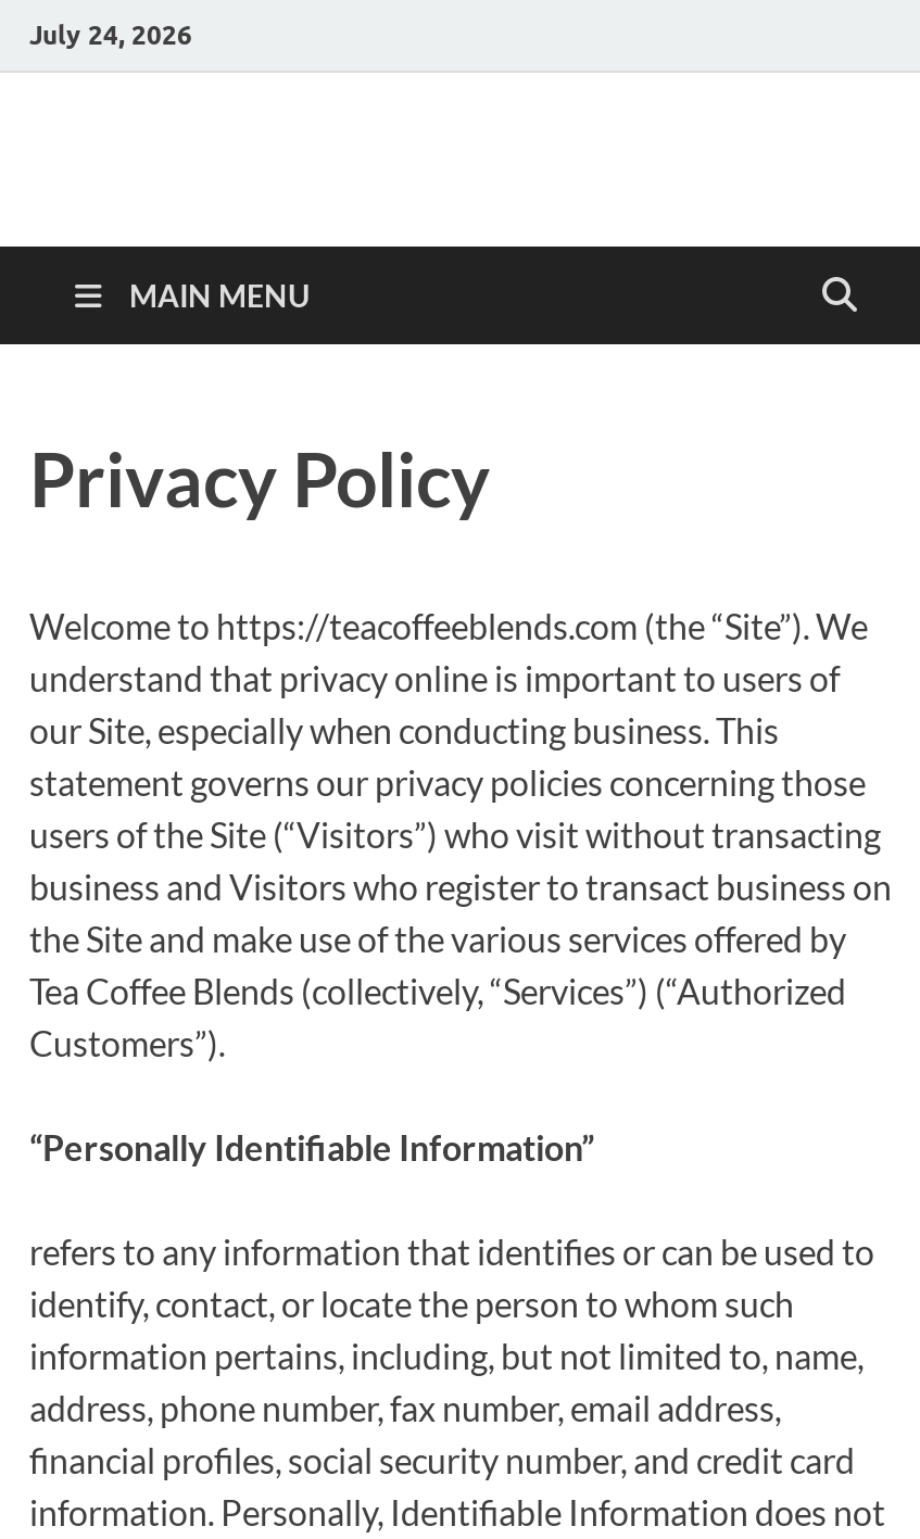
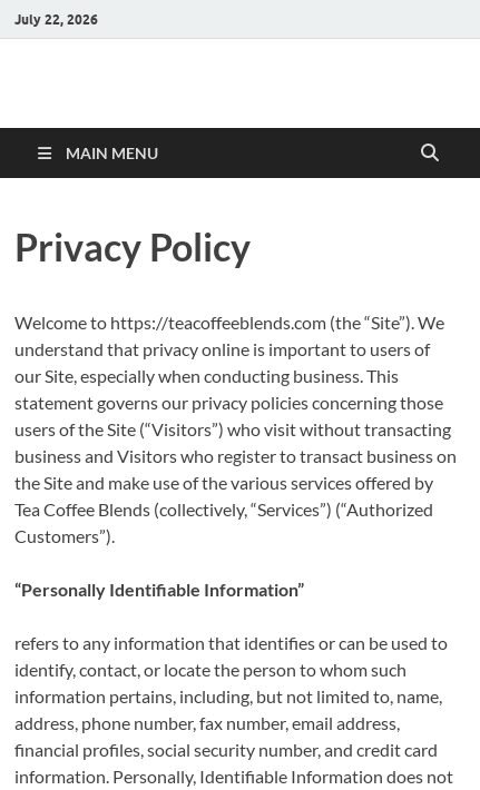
- July 24, 2026
+ July 22, 2026
